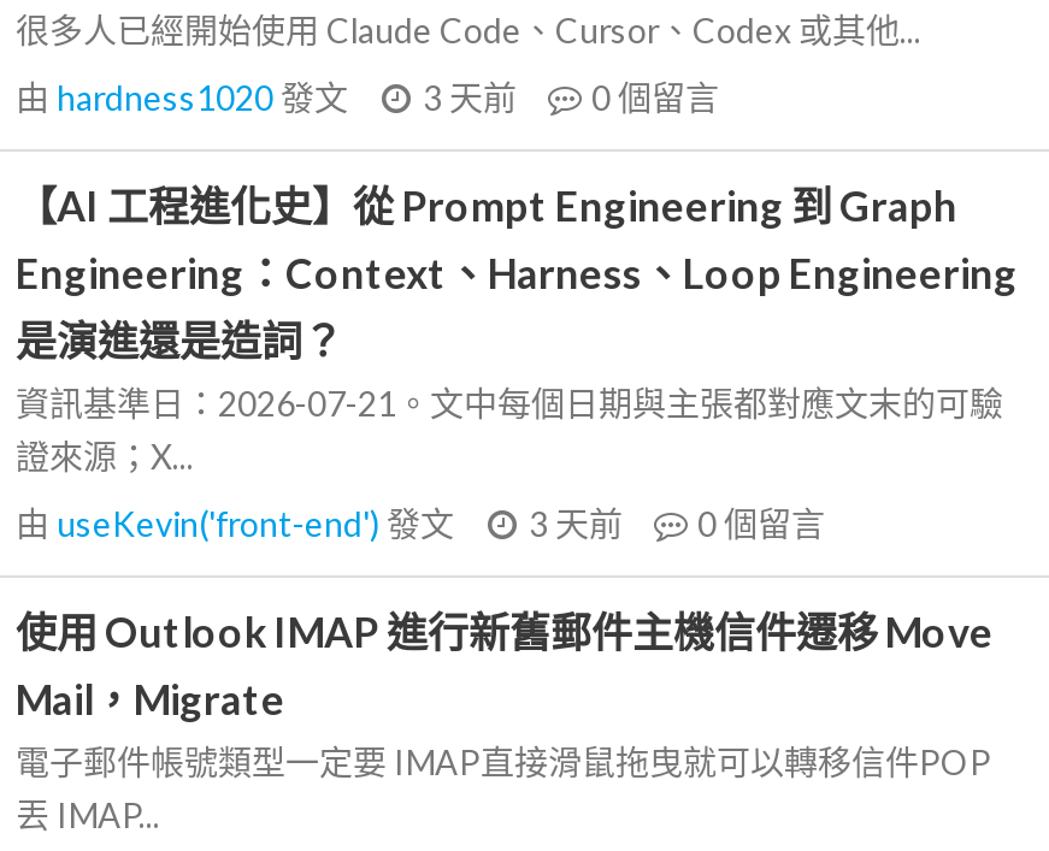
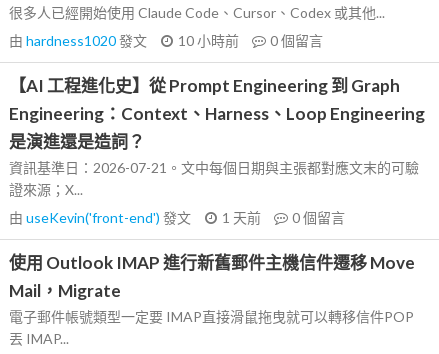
- 由hardness1020發文 3 天前 0個留言
+ 由hardness1020發文 10 小時前 0個留言

- 由useKevin('front-end')發文 3 天前 0個留言
+ 由useKevin('front-end')發文 1 天前 0個留言
